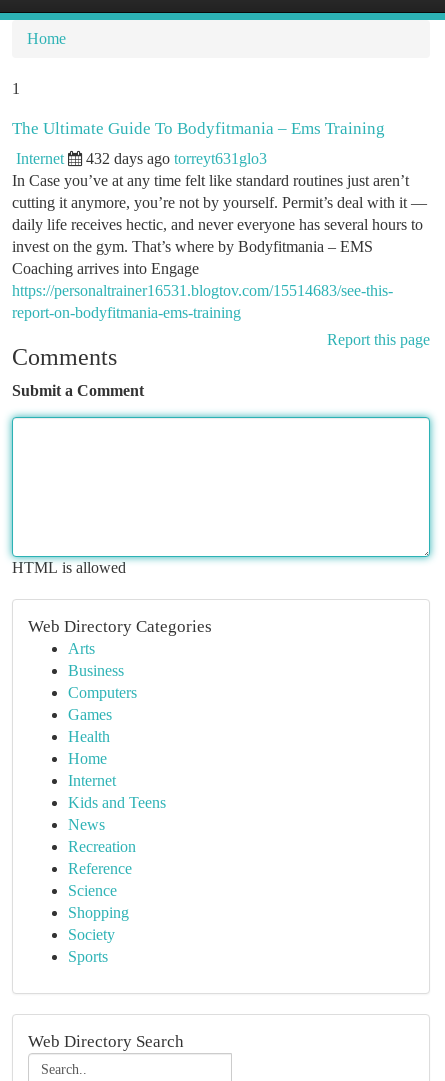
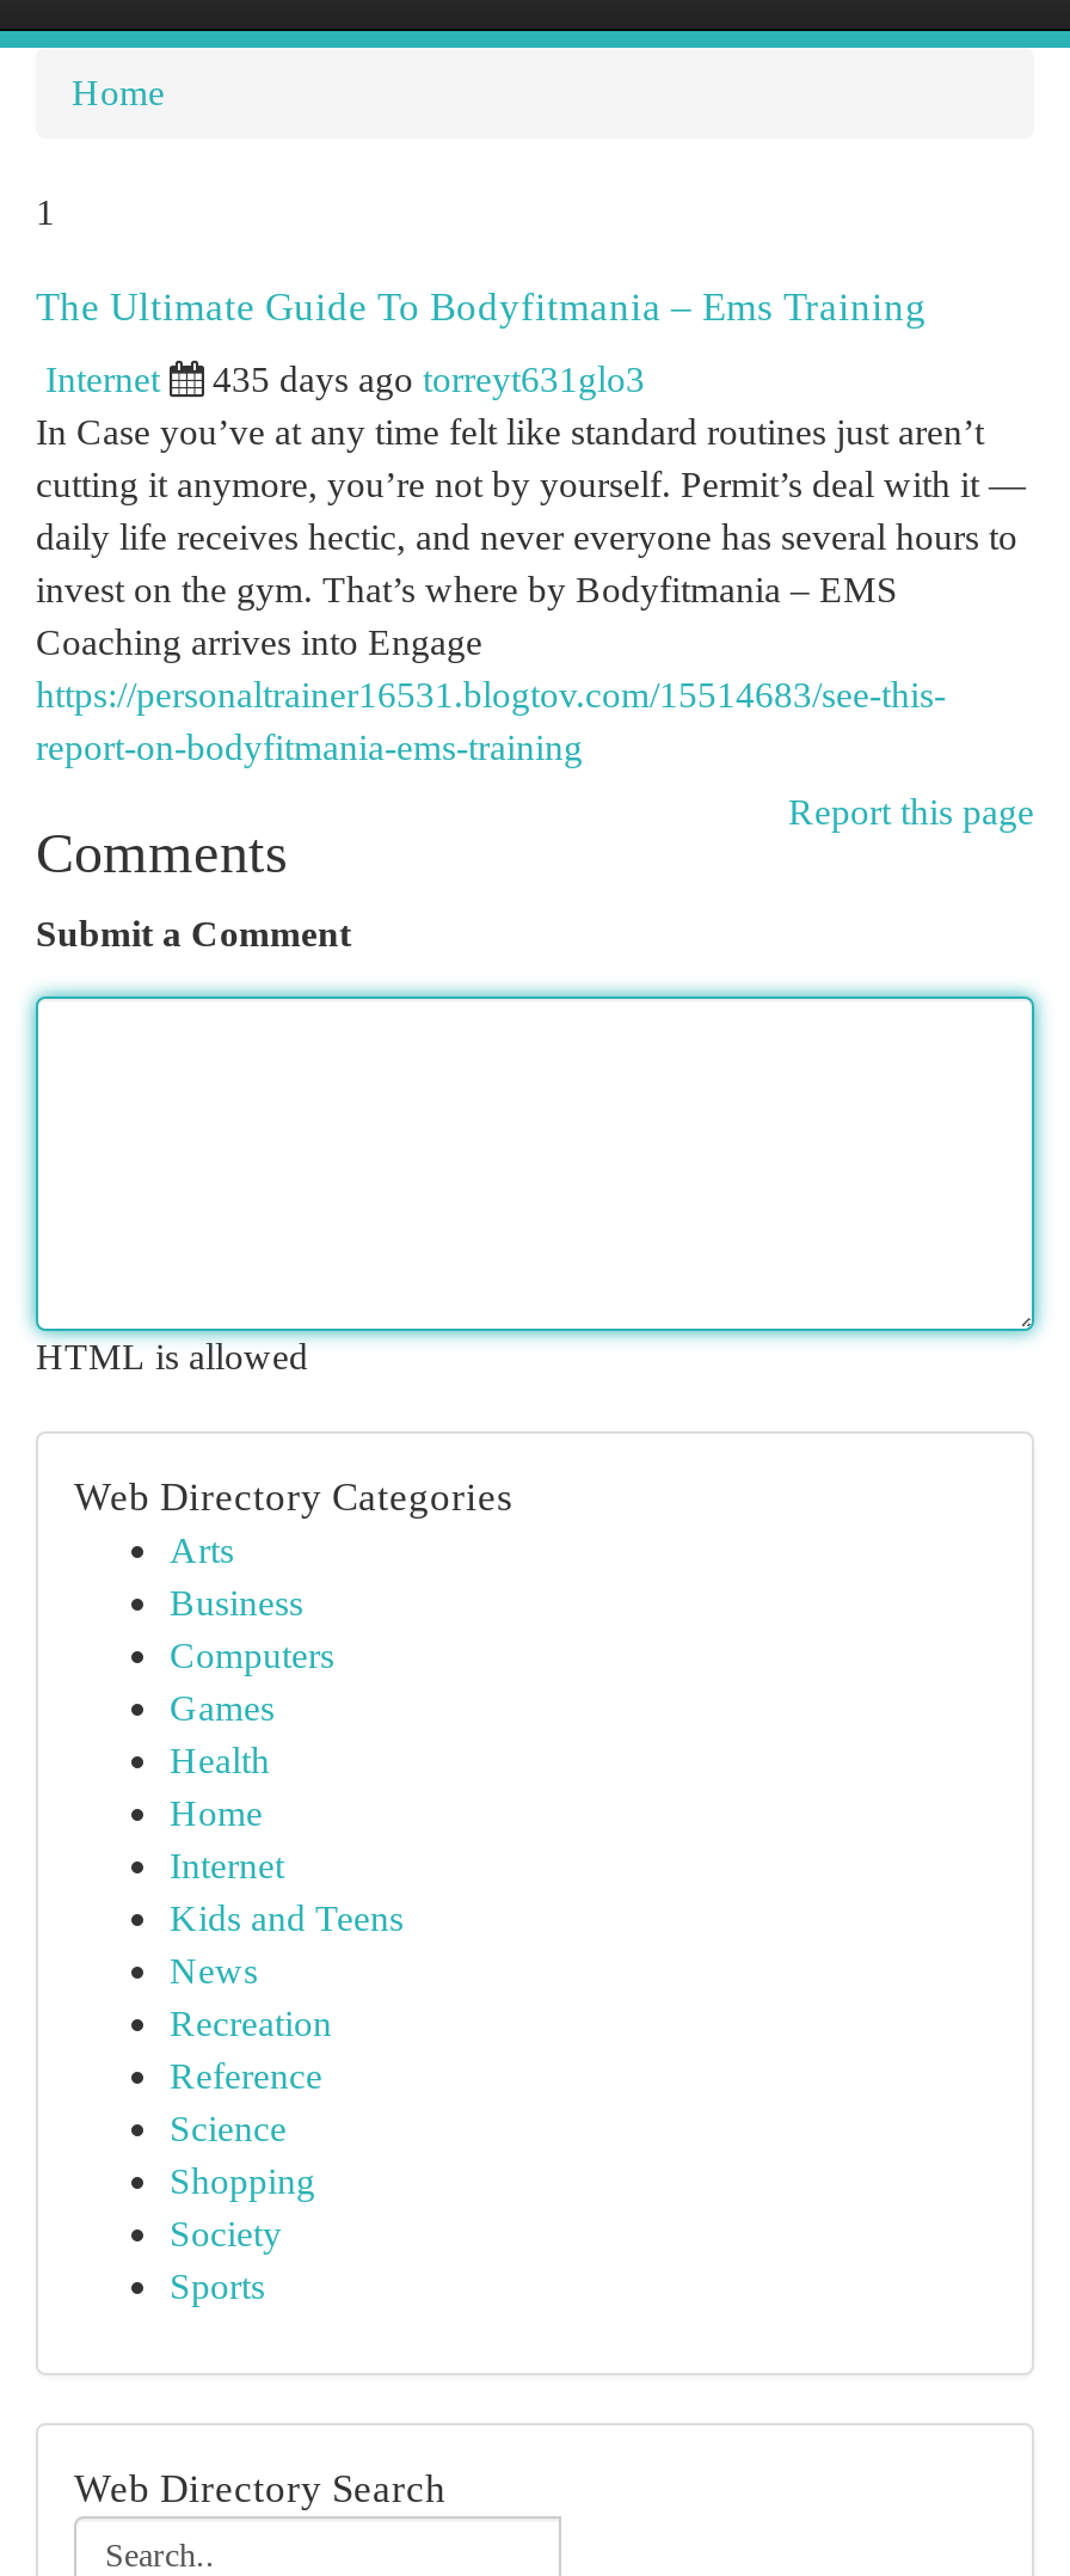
- 432 days ago torreyt631glo3
+ 435 days ago torreyt631glo3
